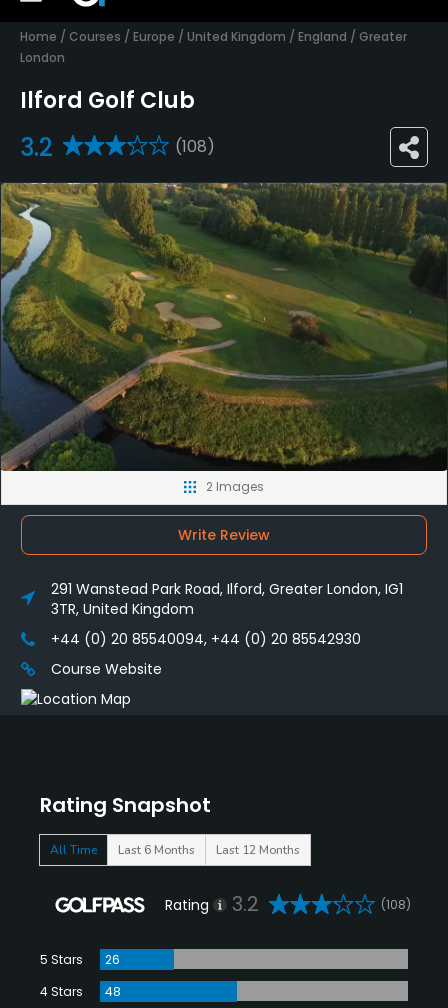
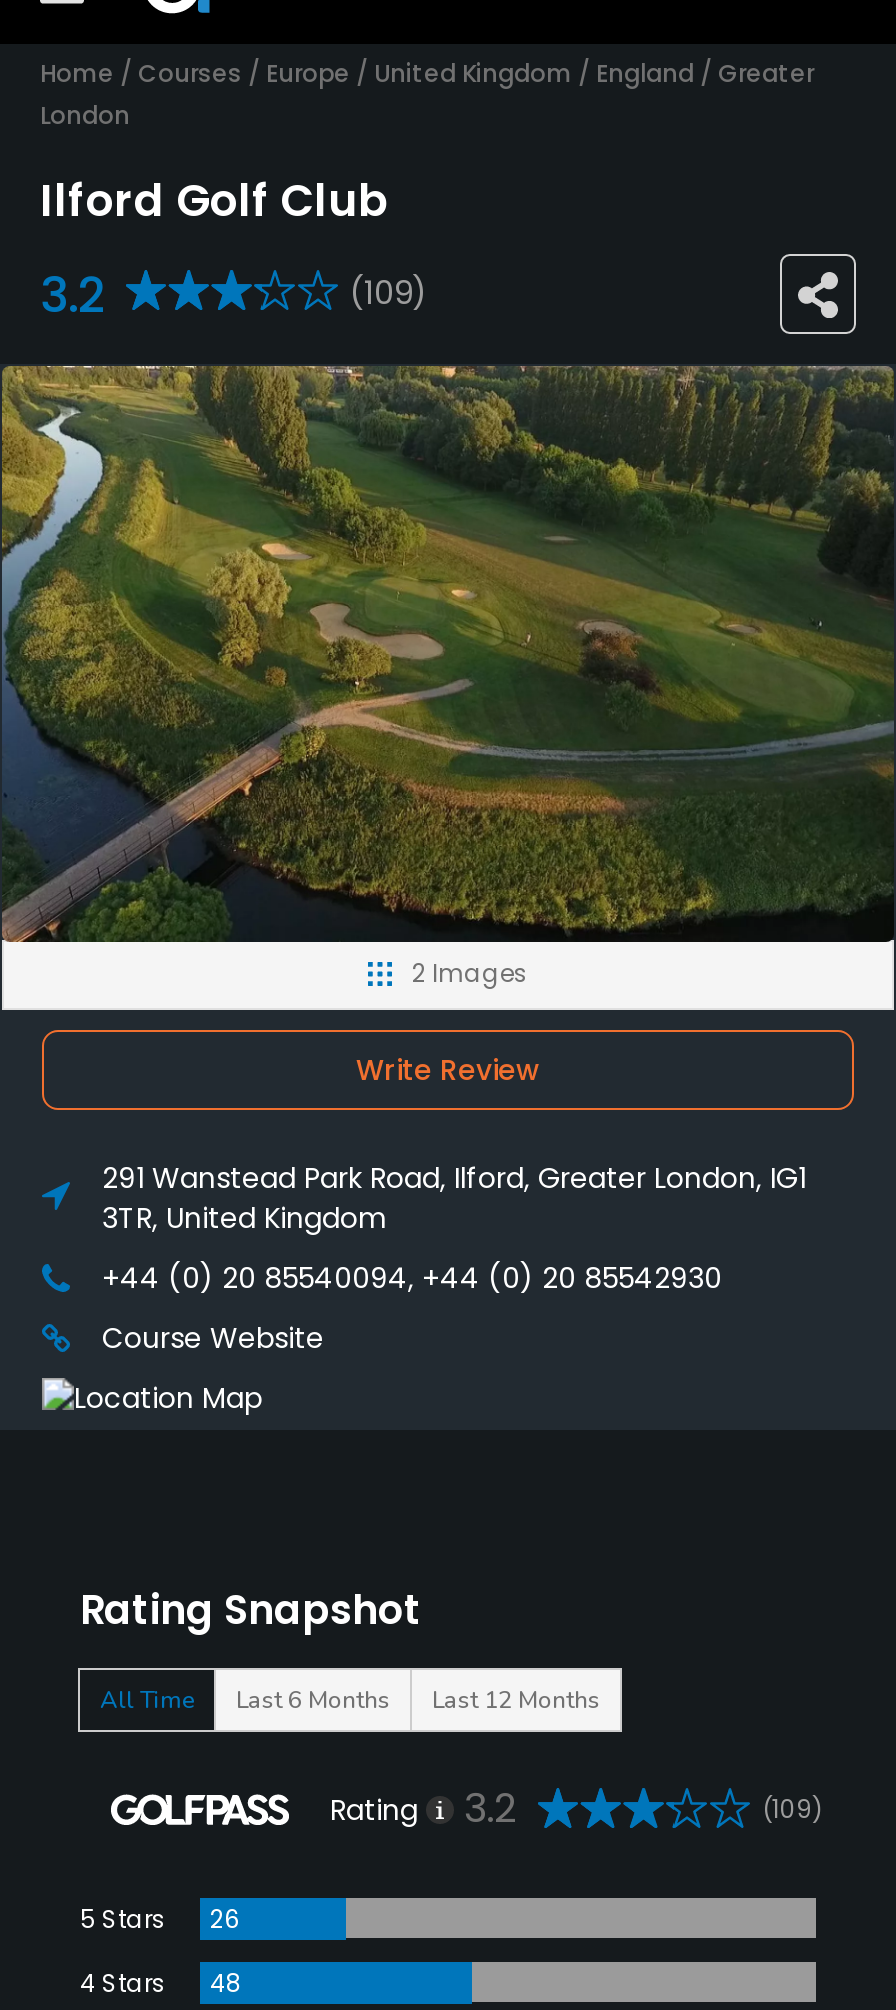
- (108)
+ (109)

- (108)
+ (109)
